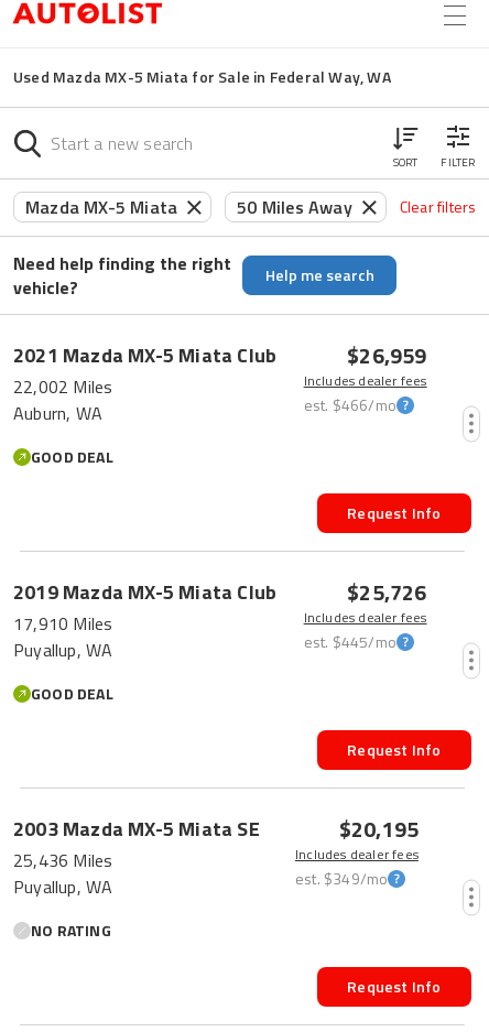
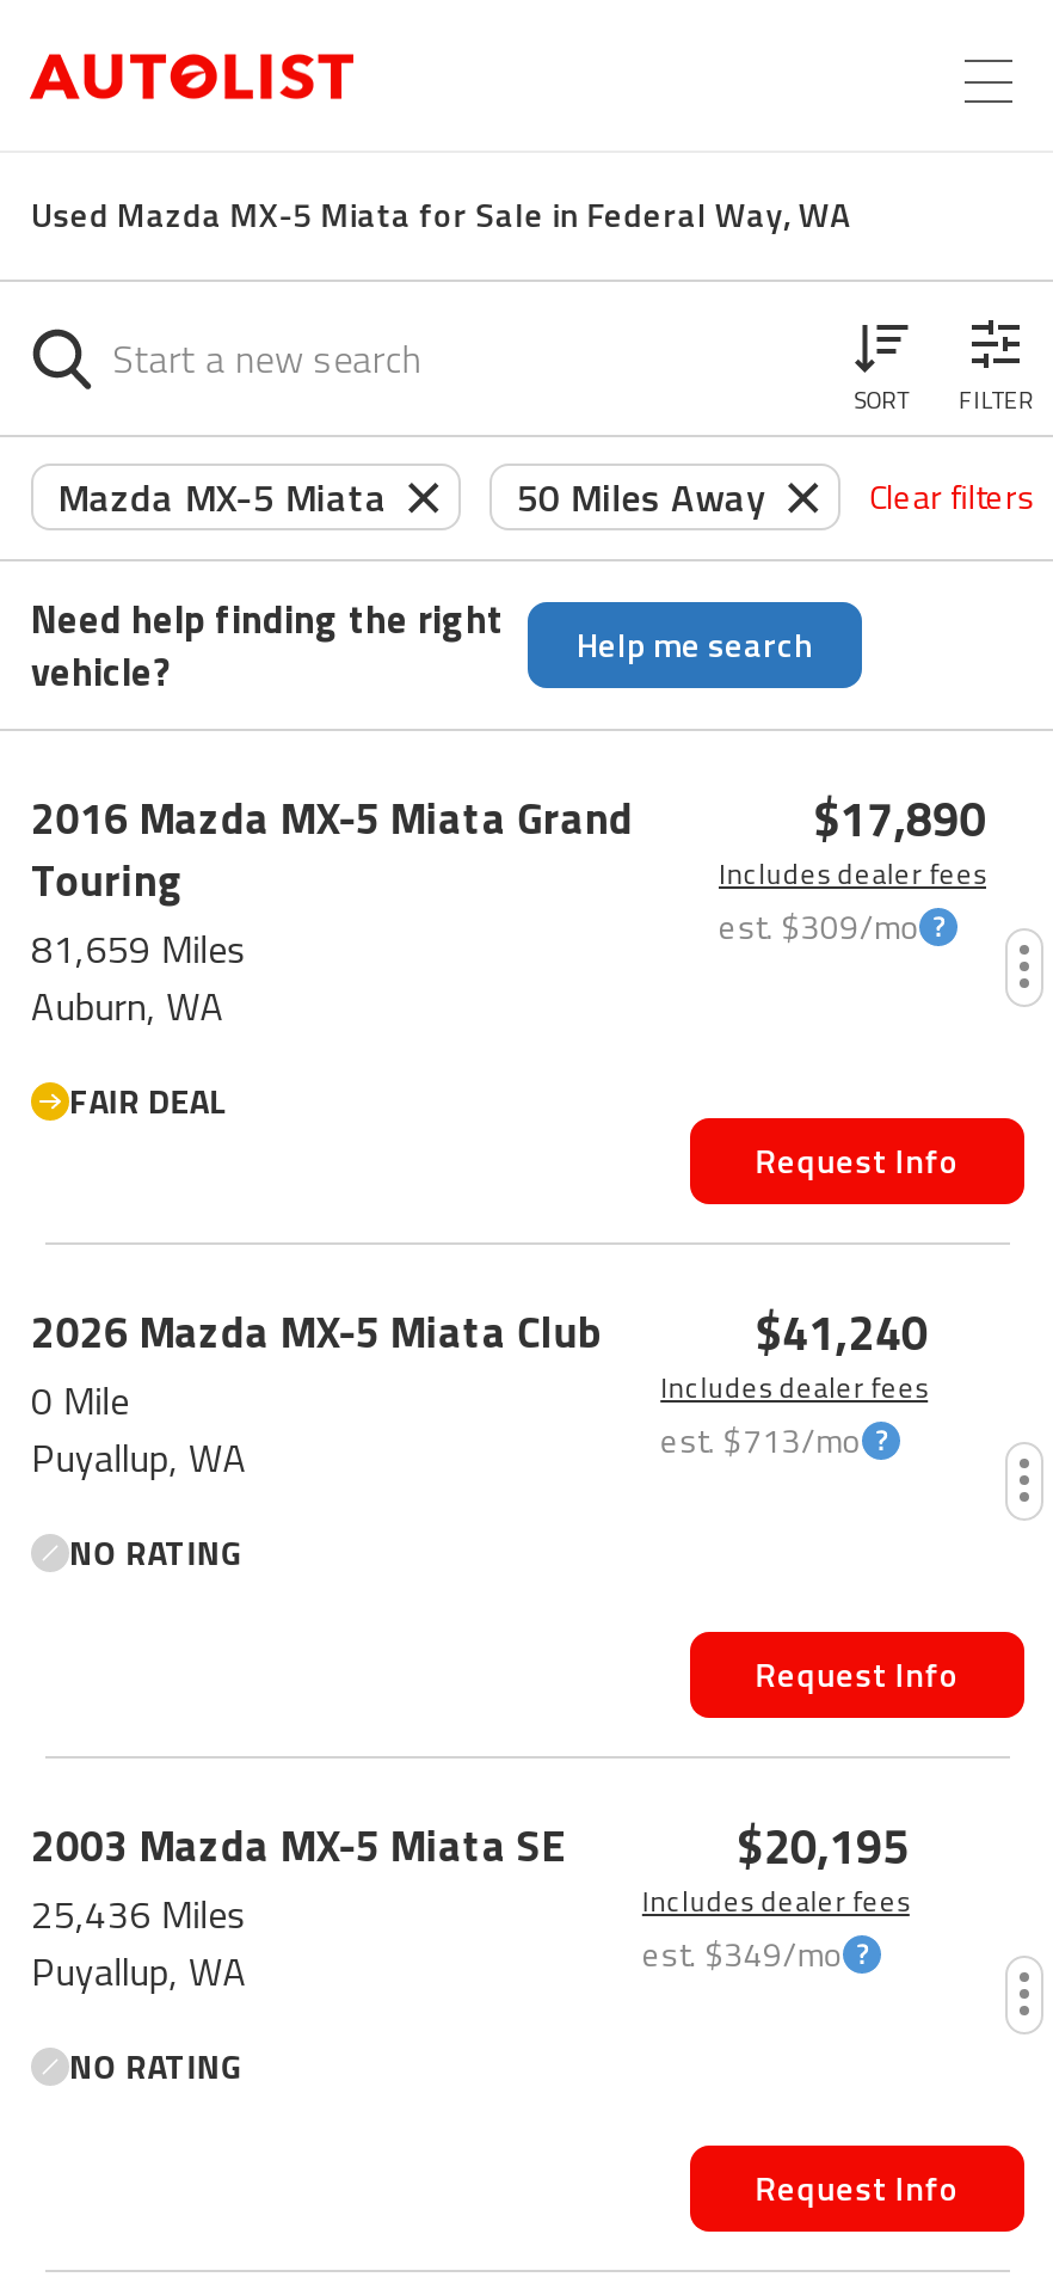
- 2021 Mazda MX-5 Miata Club
- 22,002 Miles
+ 2016 Mazda MX-5 Miata Grand
+ Touring
+ 81,659 Miles

- $26,959
+ $17,890

- est. $466/mo
+ est. $309/mo

moved down: Auburn, WA

- GOOD DEAL
+ FAIR DEAL

- 2019 Mazda MX-5 Miata Club
- 17,910 Miles
+ 2026 Mazda MX-5 Miata Club
+ 0 Mile

- $25,726
+ $41,240

- est. $445/mo
+ est. $713/mo

- GOOD DEAL
+ NO RATING
